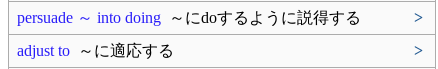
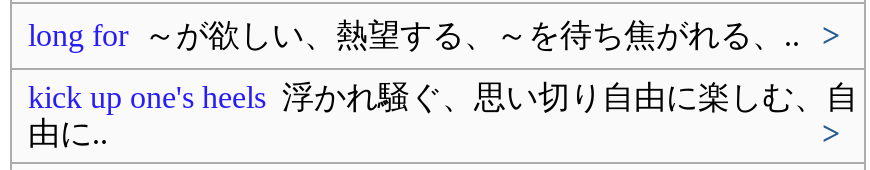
- persuade ～ into doing～にdoするように説得する
+ long for～が欲しい、熱望する、～を待ち焦がれる、..

- adjust to～に適応する
+ kick up one's heels浮かれ騒ぐ、思い切り自由に楽しむ、自
+ 由に..
